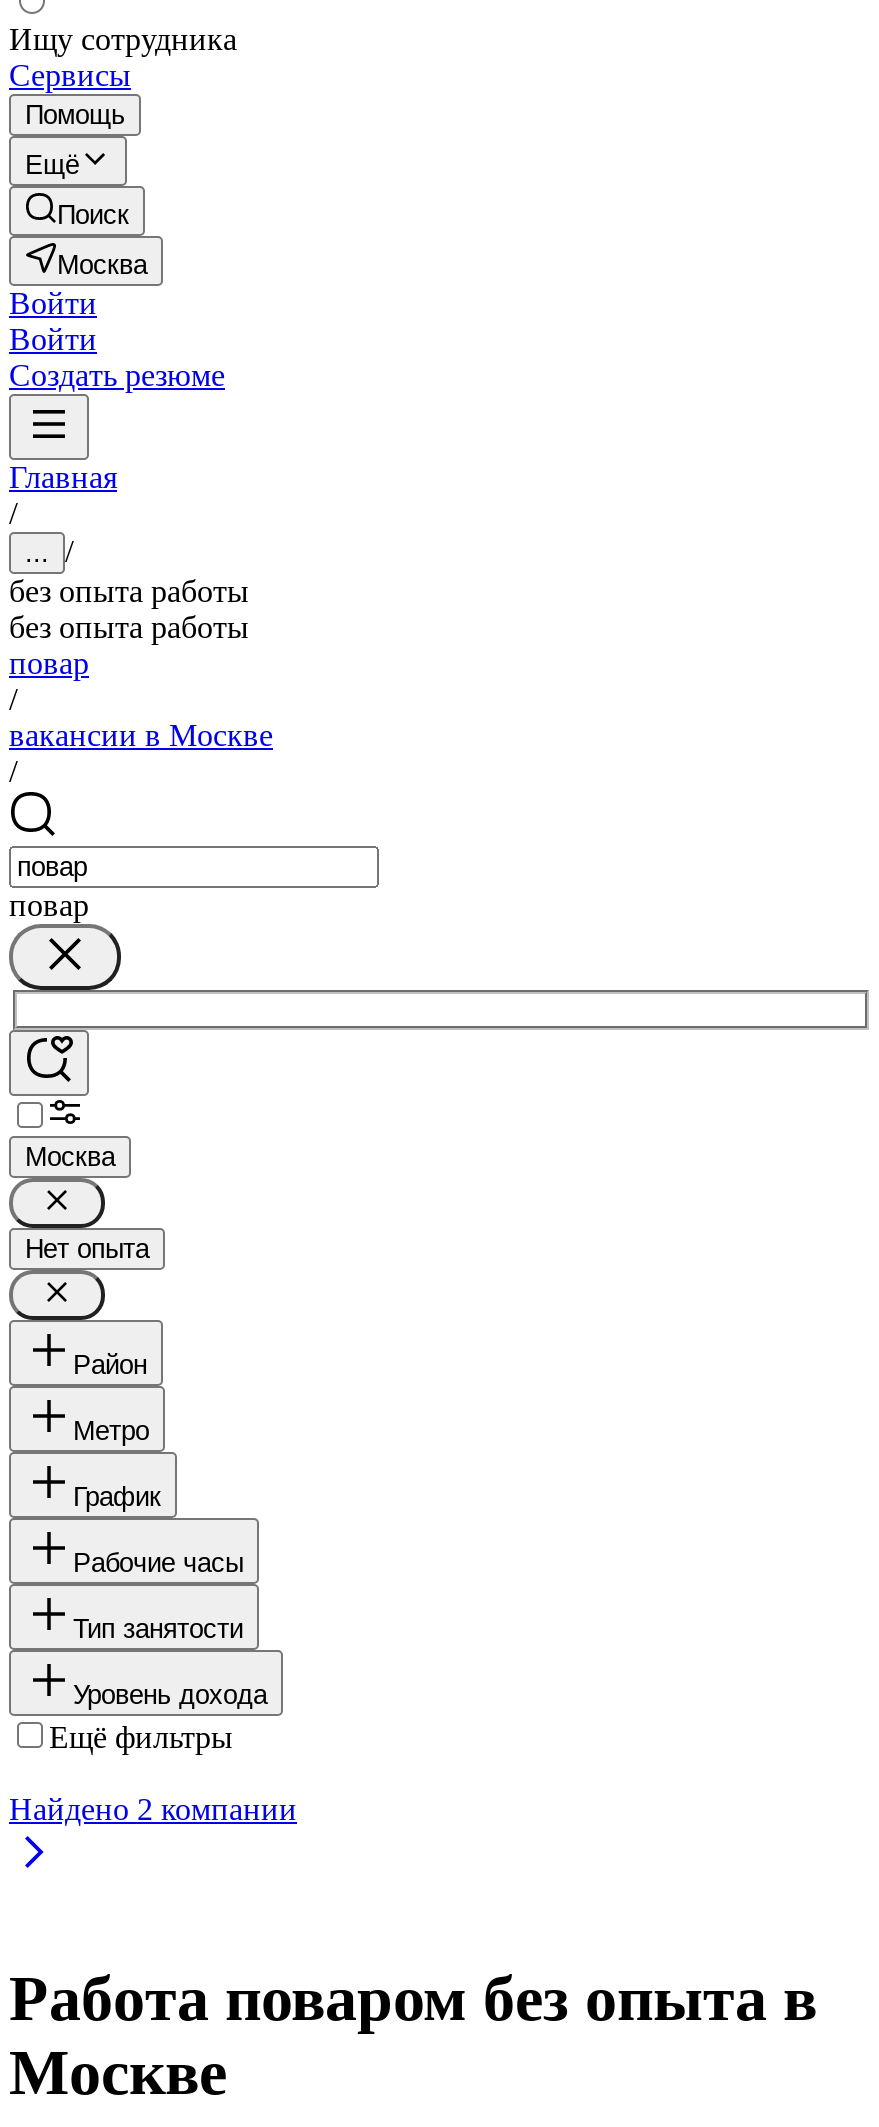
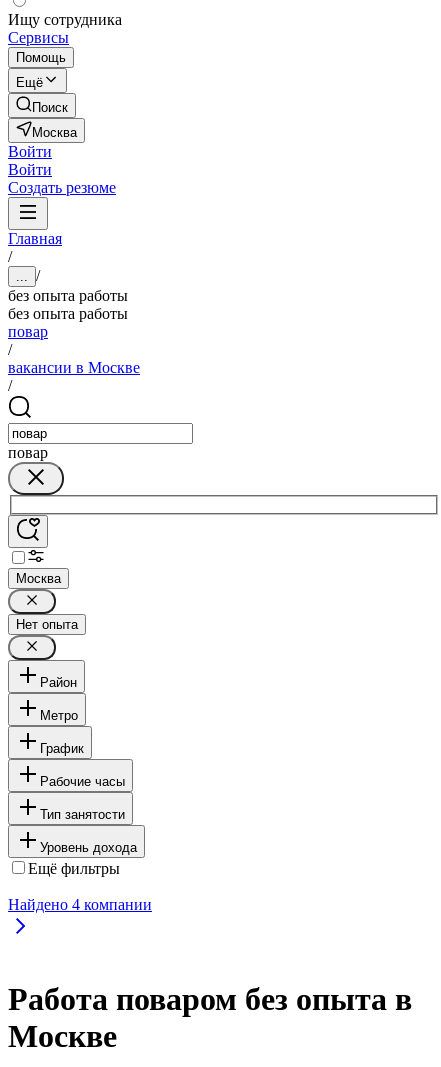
- Найдено 2 компании
+ Найдено 4 компании
